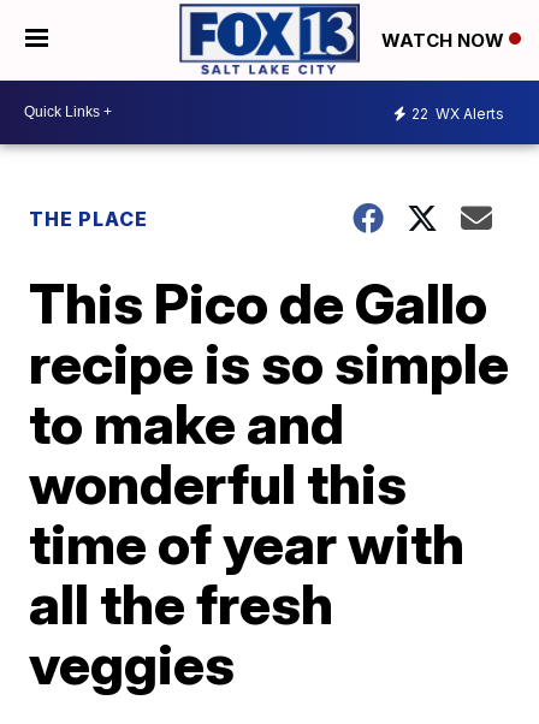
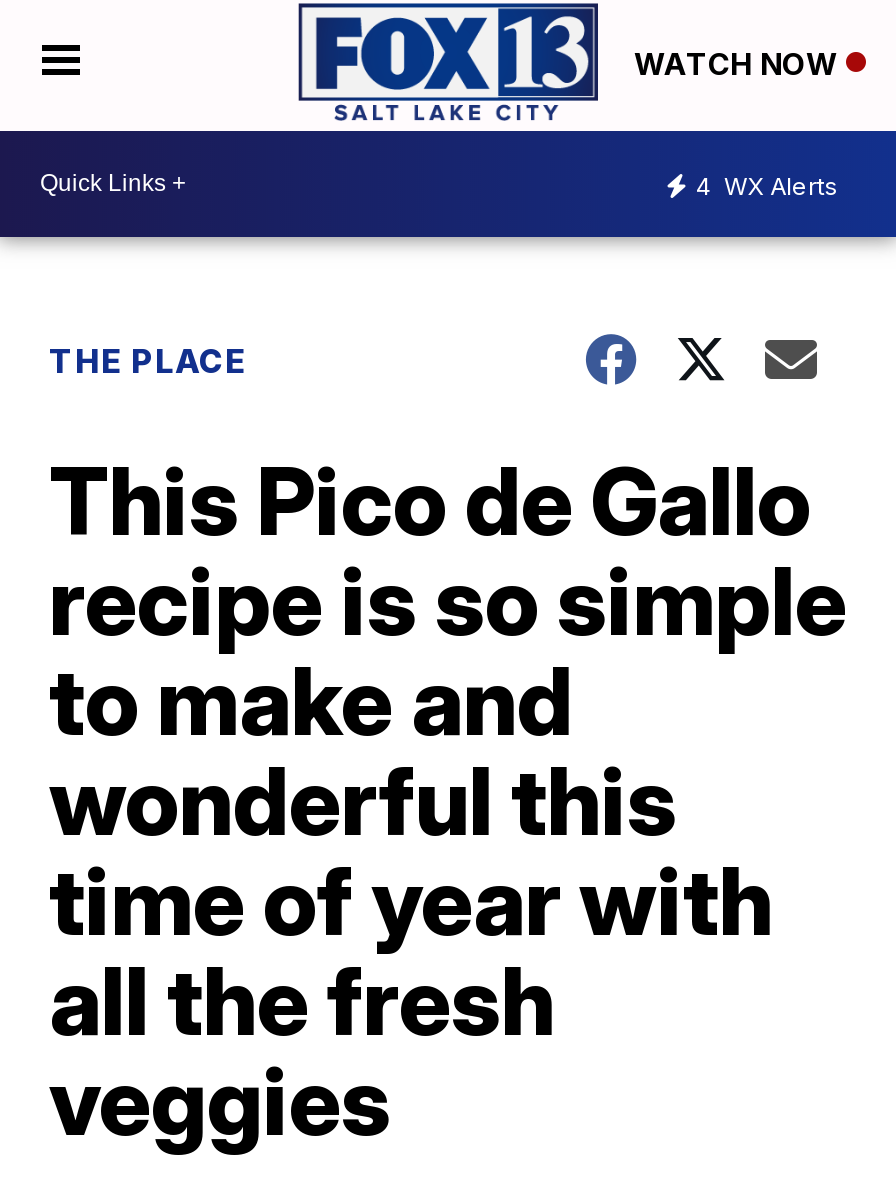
- 22 WX Alerts
+ 4 WX Alerts
